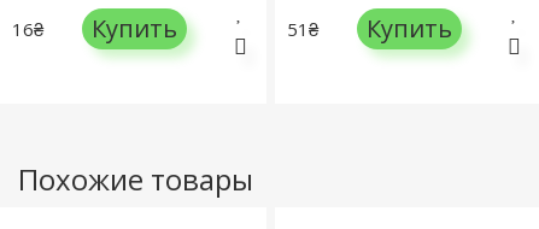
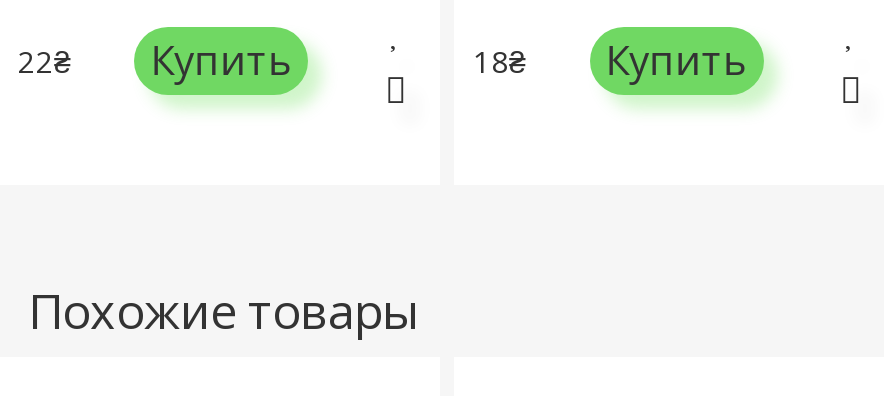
- 16₴
+ 22₴

- 51₴
+ 18₴
